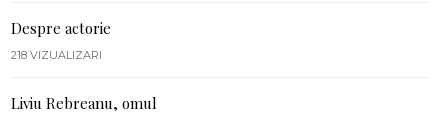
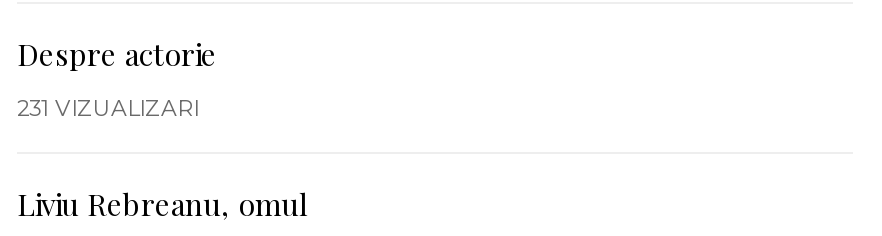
- 218 VIZUALIZARI
+ 231 VIZUALIZARI
